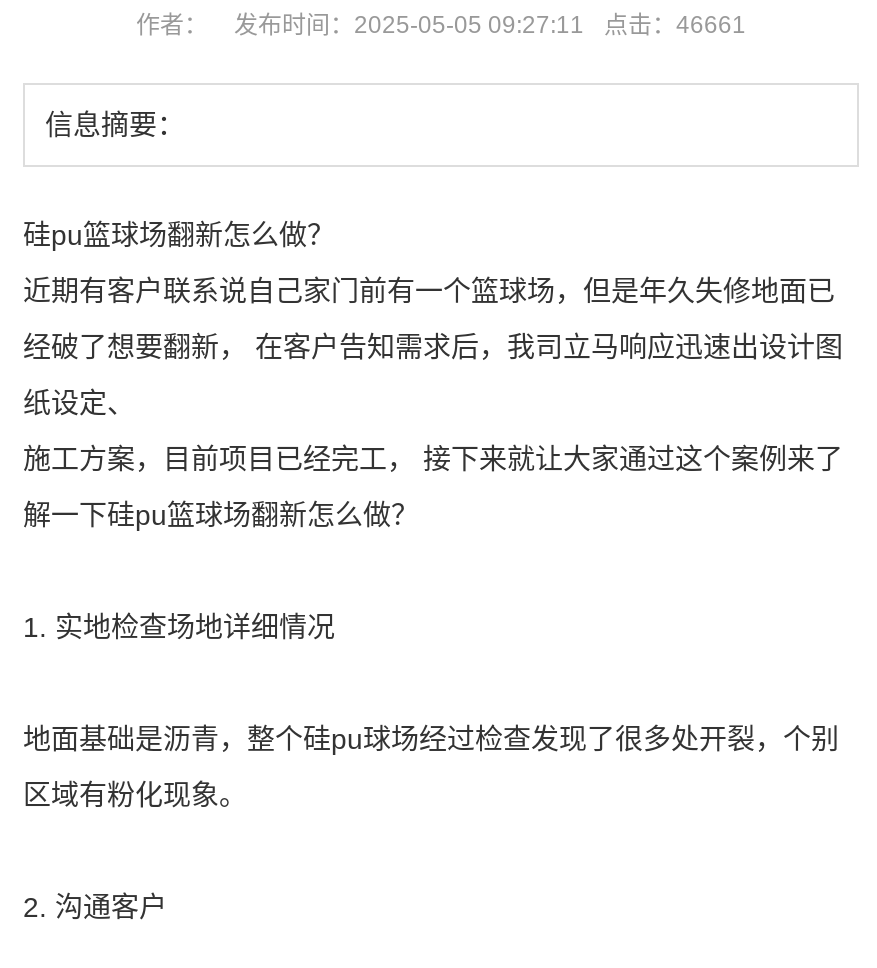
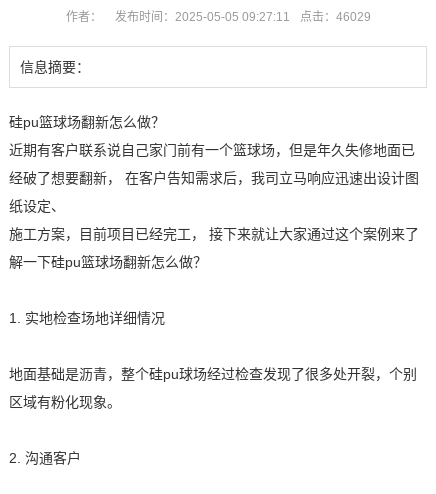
- 作者： 发布时间：2025-05-05 09:27:11 点击：46661
+ 作者： 发布时间：2025-05-05 09:27:11 点击：46029
